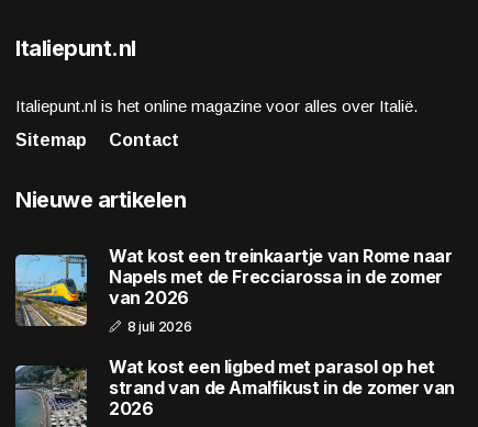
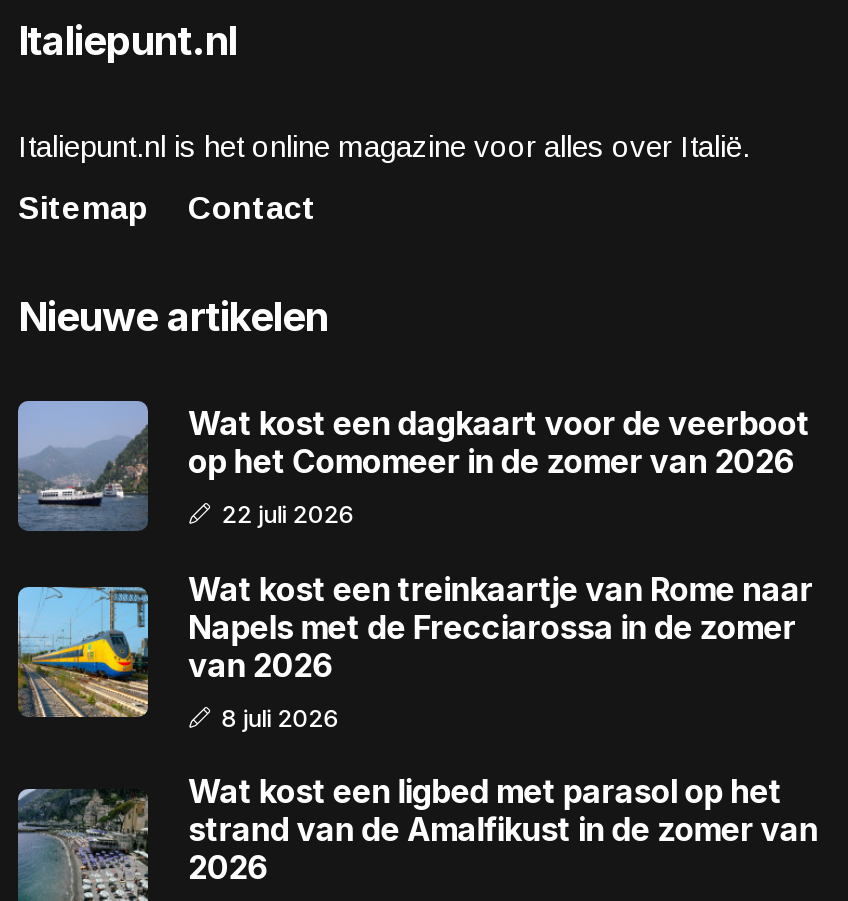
+ [image]
+ Wat kost een dagkaart voor de veerboot
+ op het Comomeer in de zomer van 2026
+ 22 juli 2026
